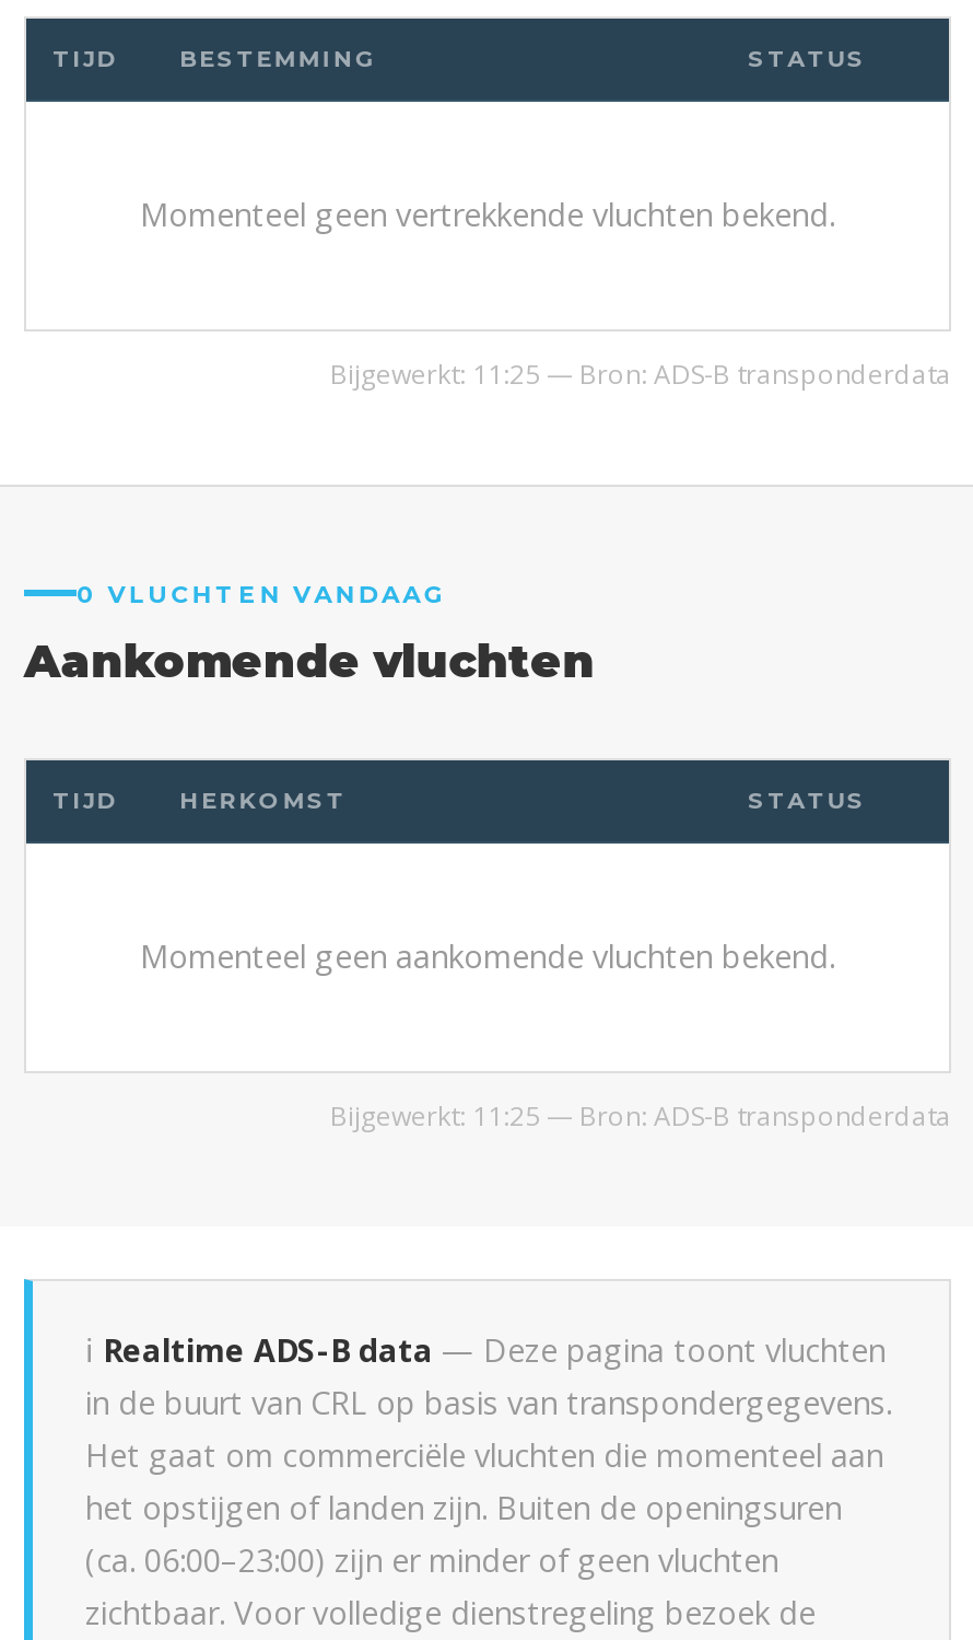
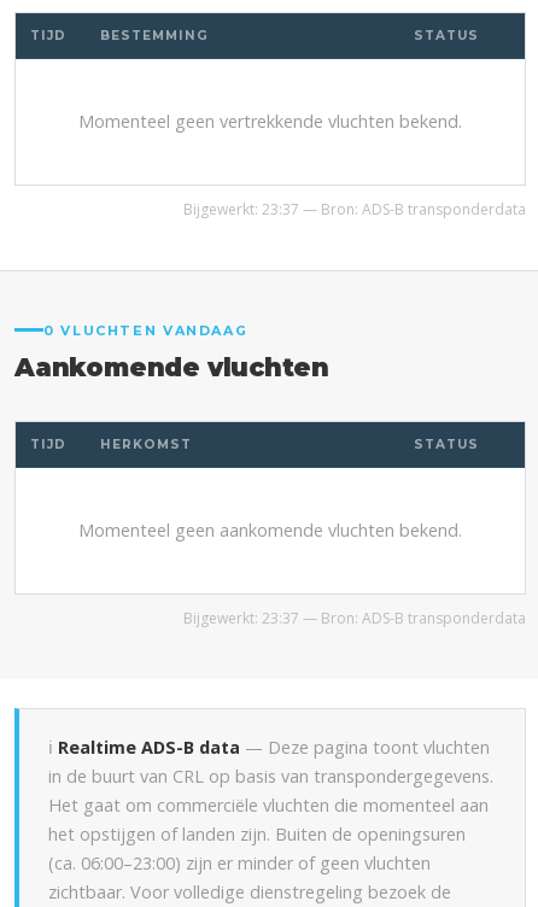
- Bijgewerkt: 11:25 — Bron: ADS-B transponderdata
+ Bijgewerkt: 23:37 — Bron: ADS-B transponderdata

- Bijgewerkt: 11:25 — Bron: ADS-B transponderdata
+ Bijgewerkt: 23:37 — Bron: ADS-B transponderdata
